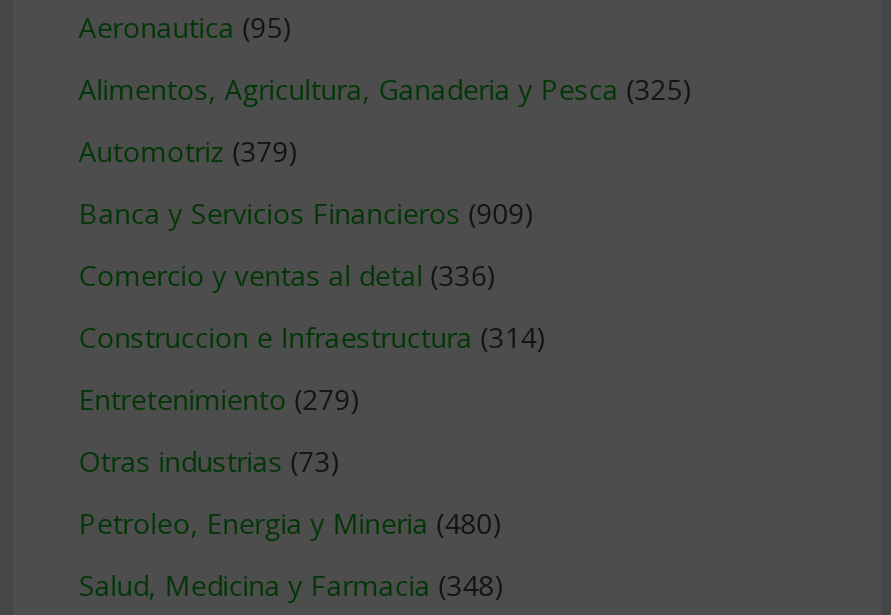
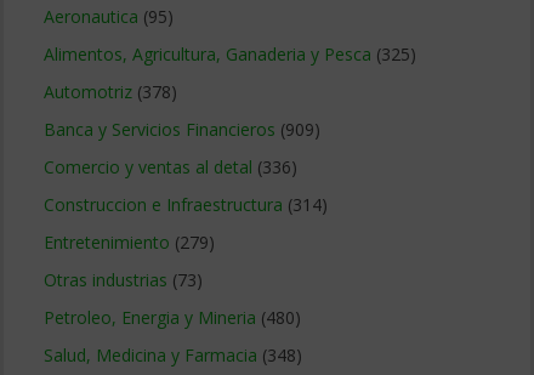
- Automotriz (379)
+ Automotriz (378)
